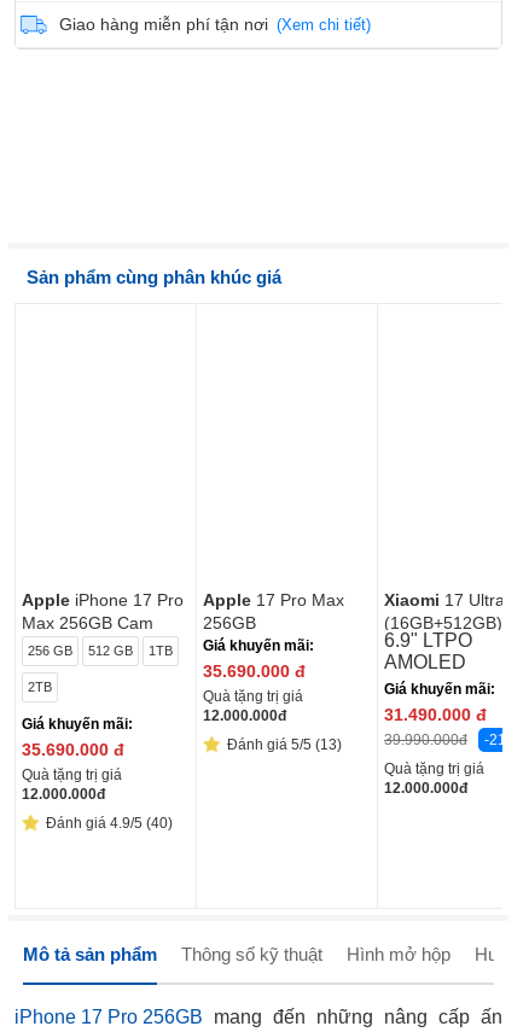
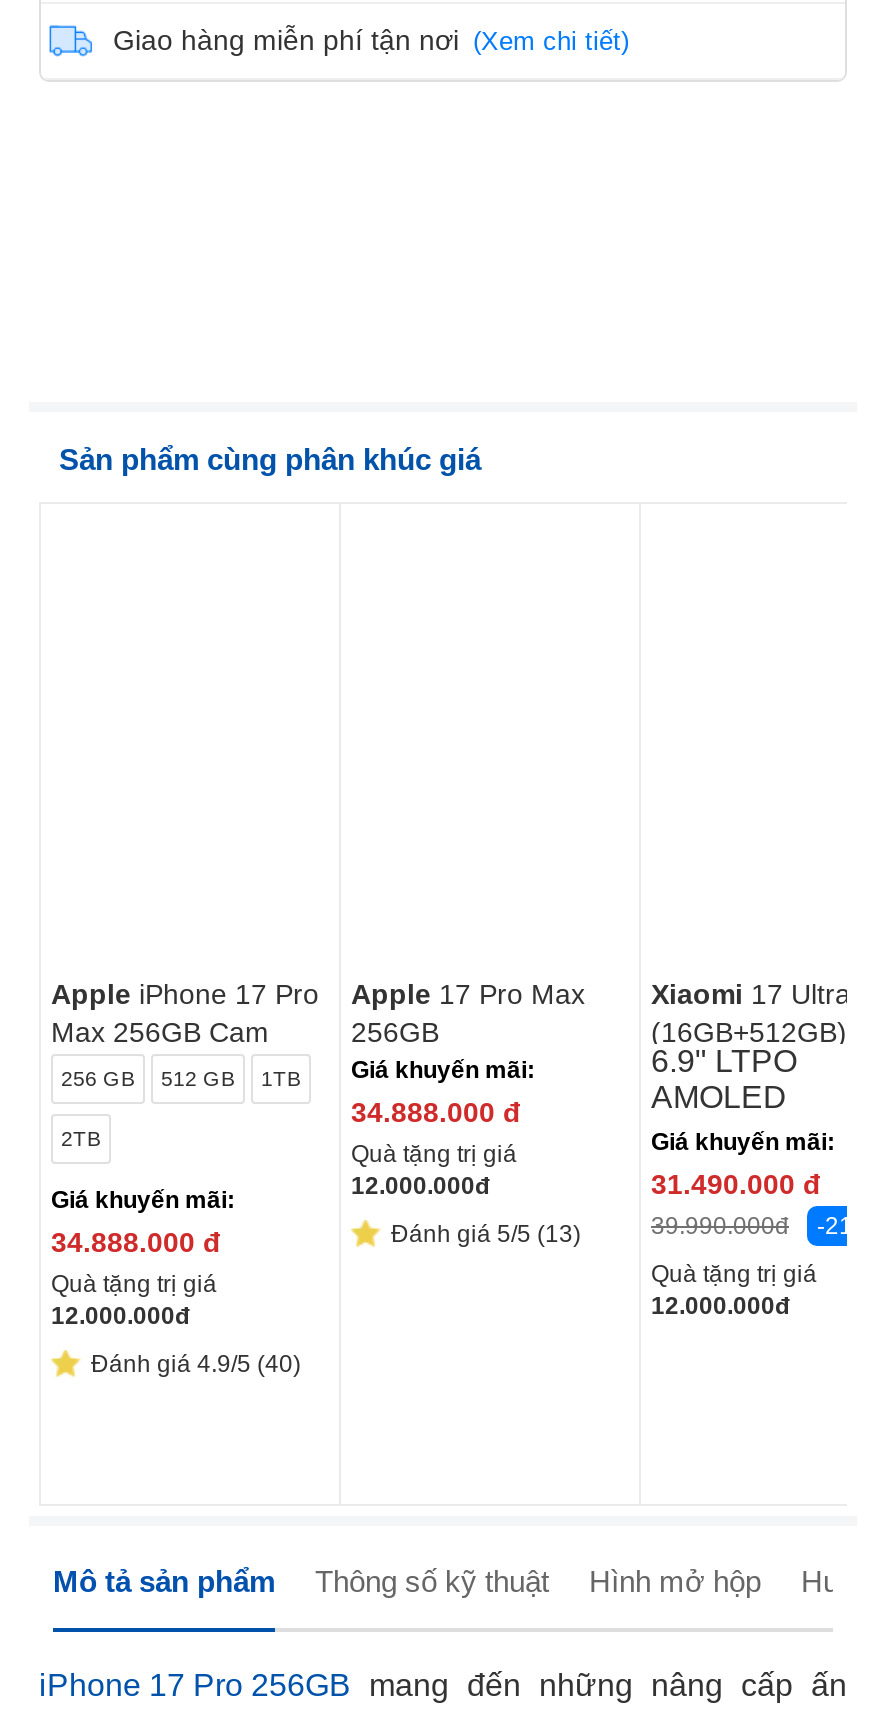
- 35.690.000 đ
+ 34.888.000 đ

- 35.690.000 đ
+ 34.888.000 đ
